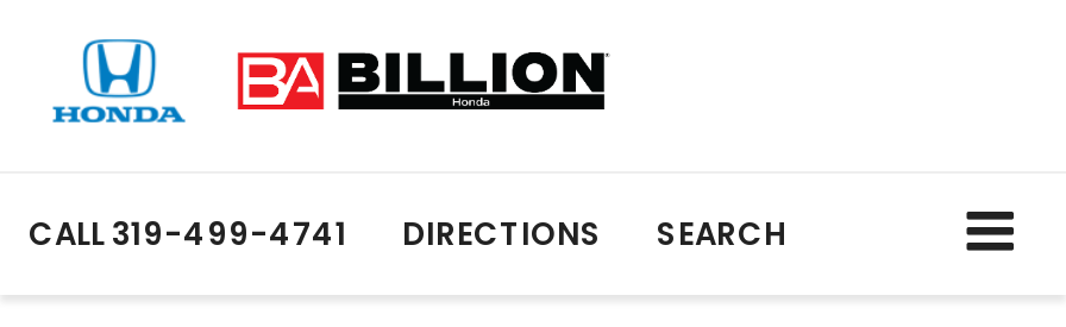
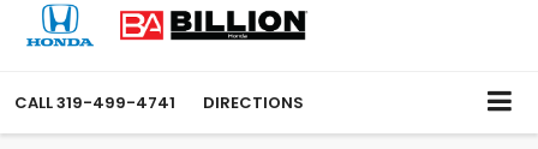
- SEARCH
